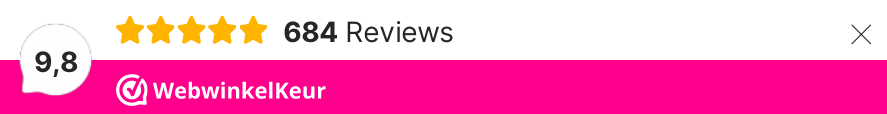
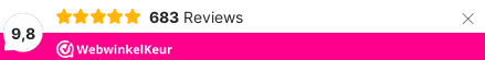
- 684 Reviews
+ 683 Reviews
